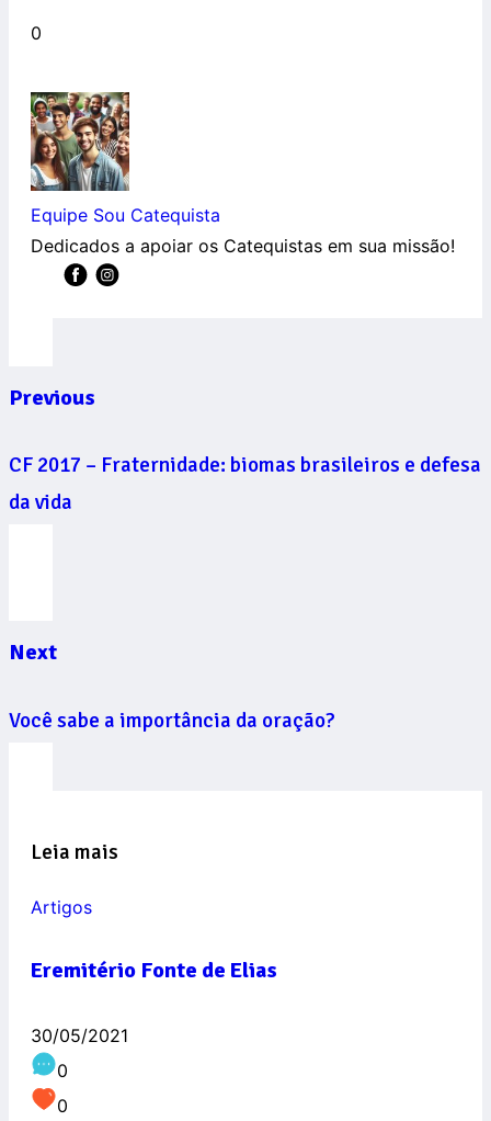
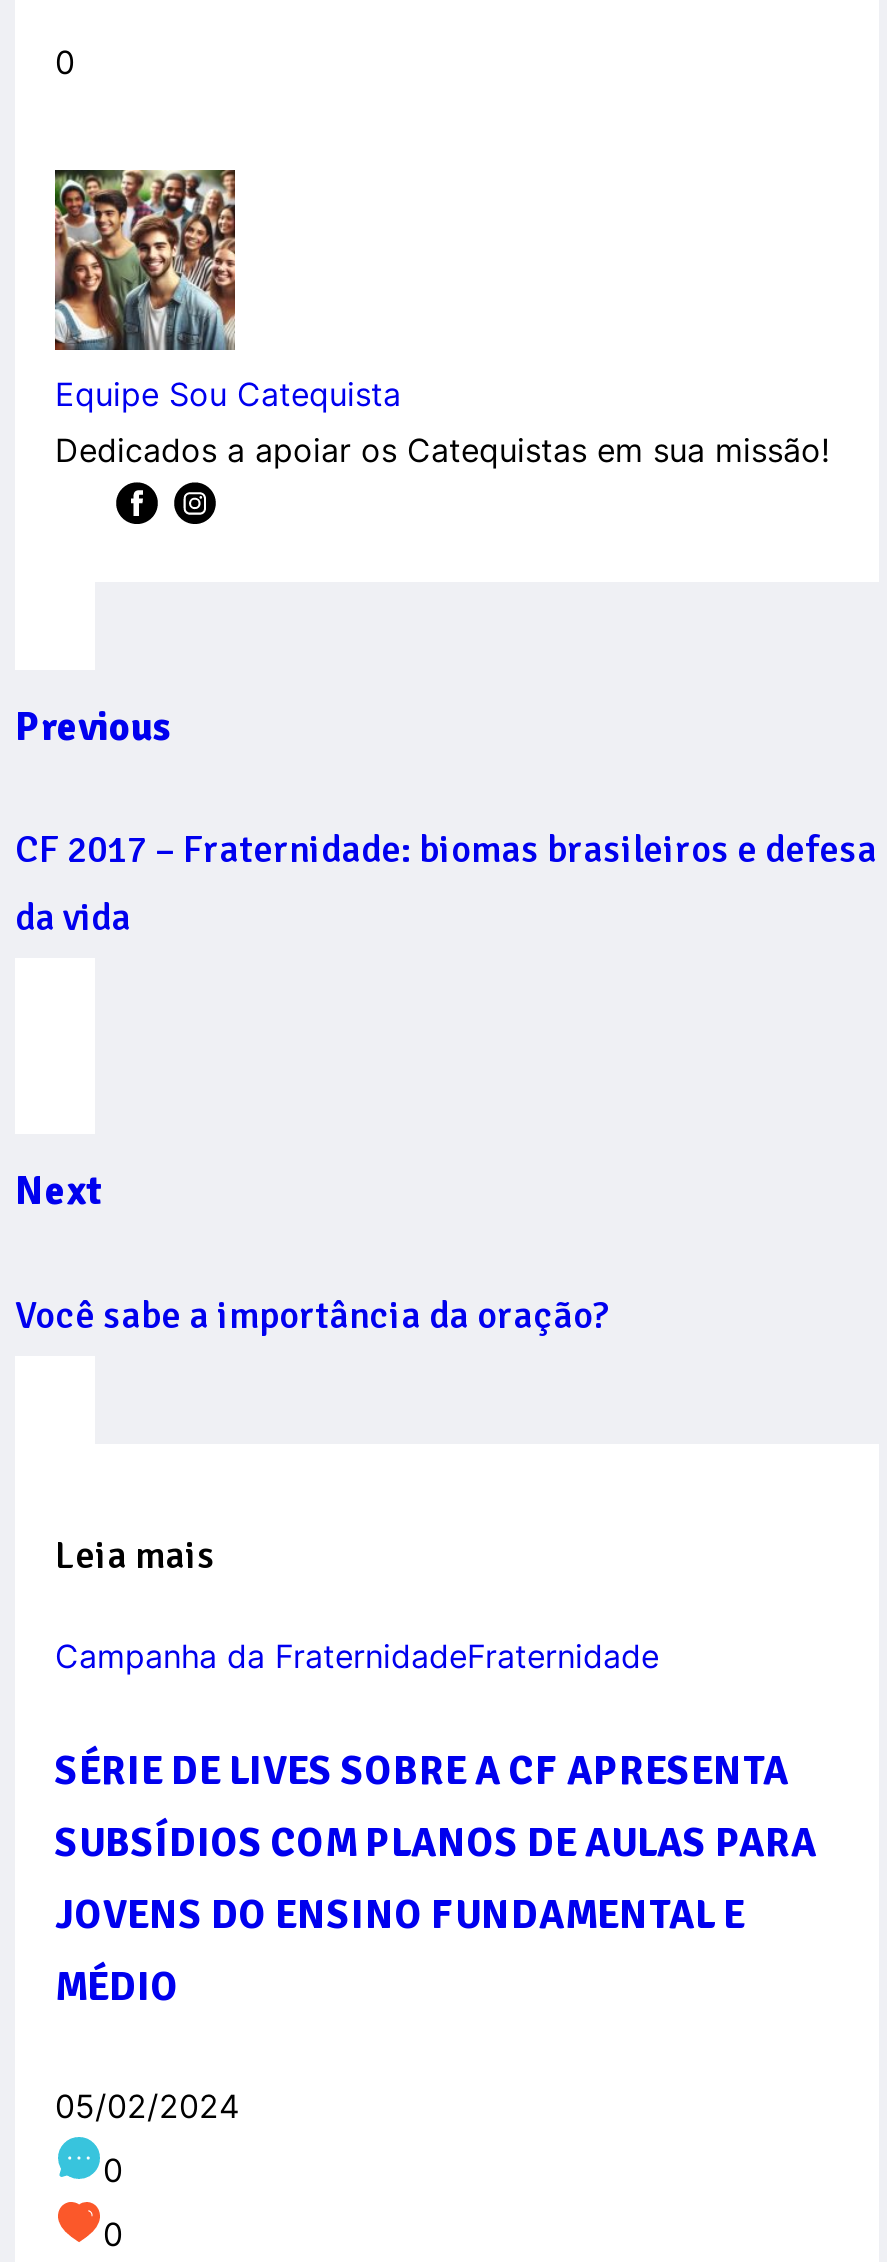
- Artigos
+ Campanha da FraternidadeFraternidade

- Eremitério Fonte de Elias
+ SÉRIE DE LIVES SOBRE A CF APRESENTA
+ SUBSÍDIOS COM PLANOS DE AULAS PARA
+ JOVENS DO ENSINO FUNDAMENTAL E
+ MÉDIO

- 30/05/2021
+ 05/02/2024
